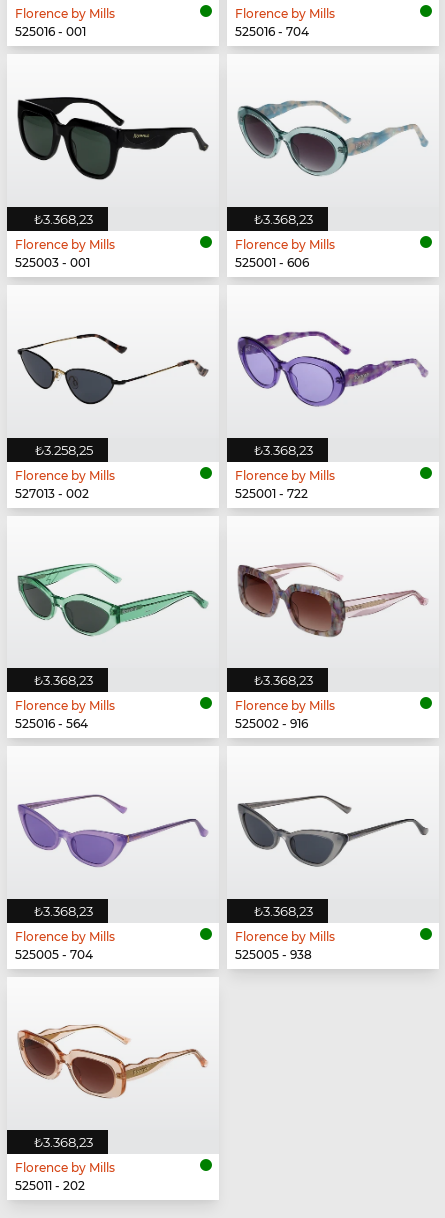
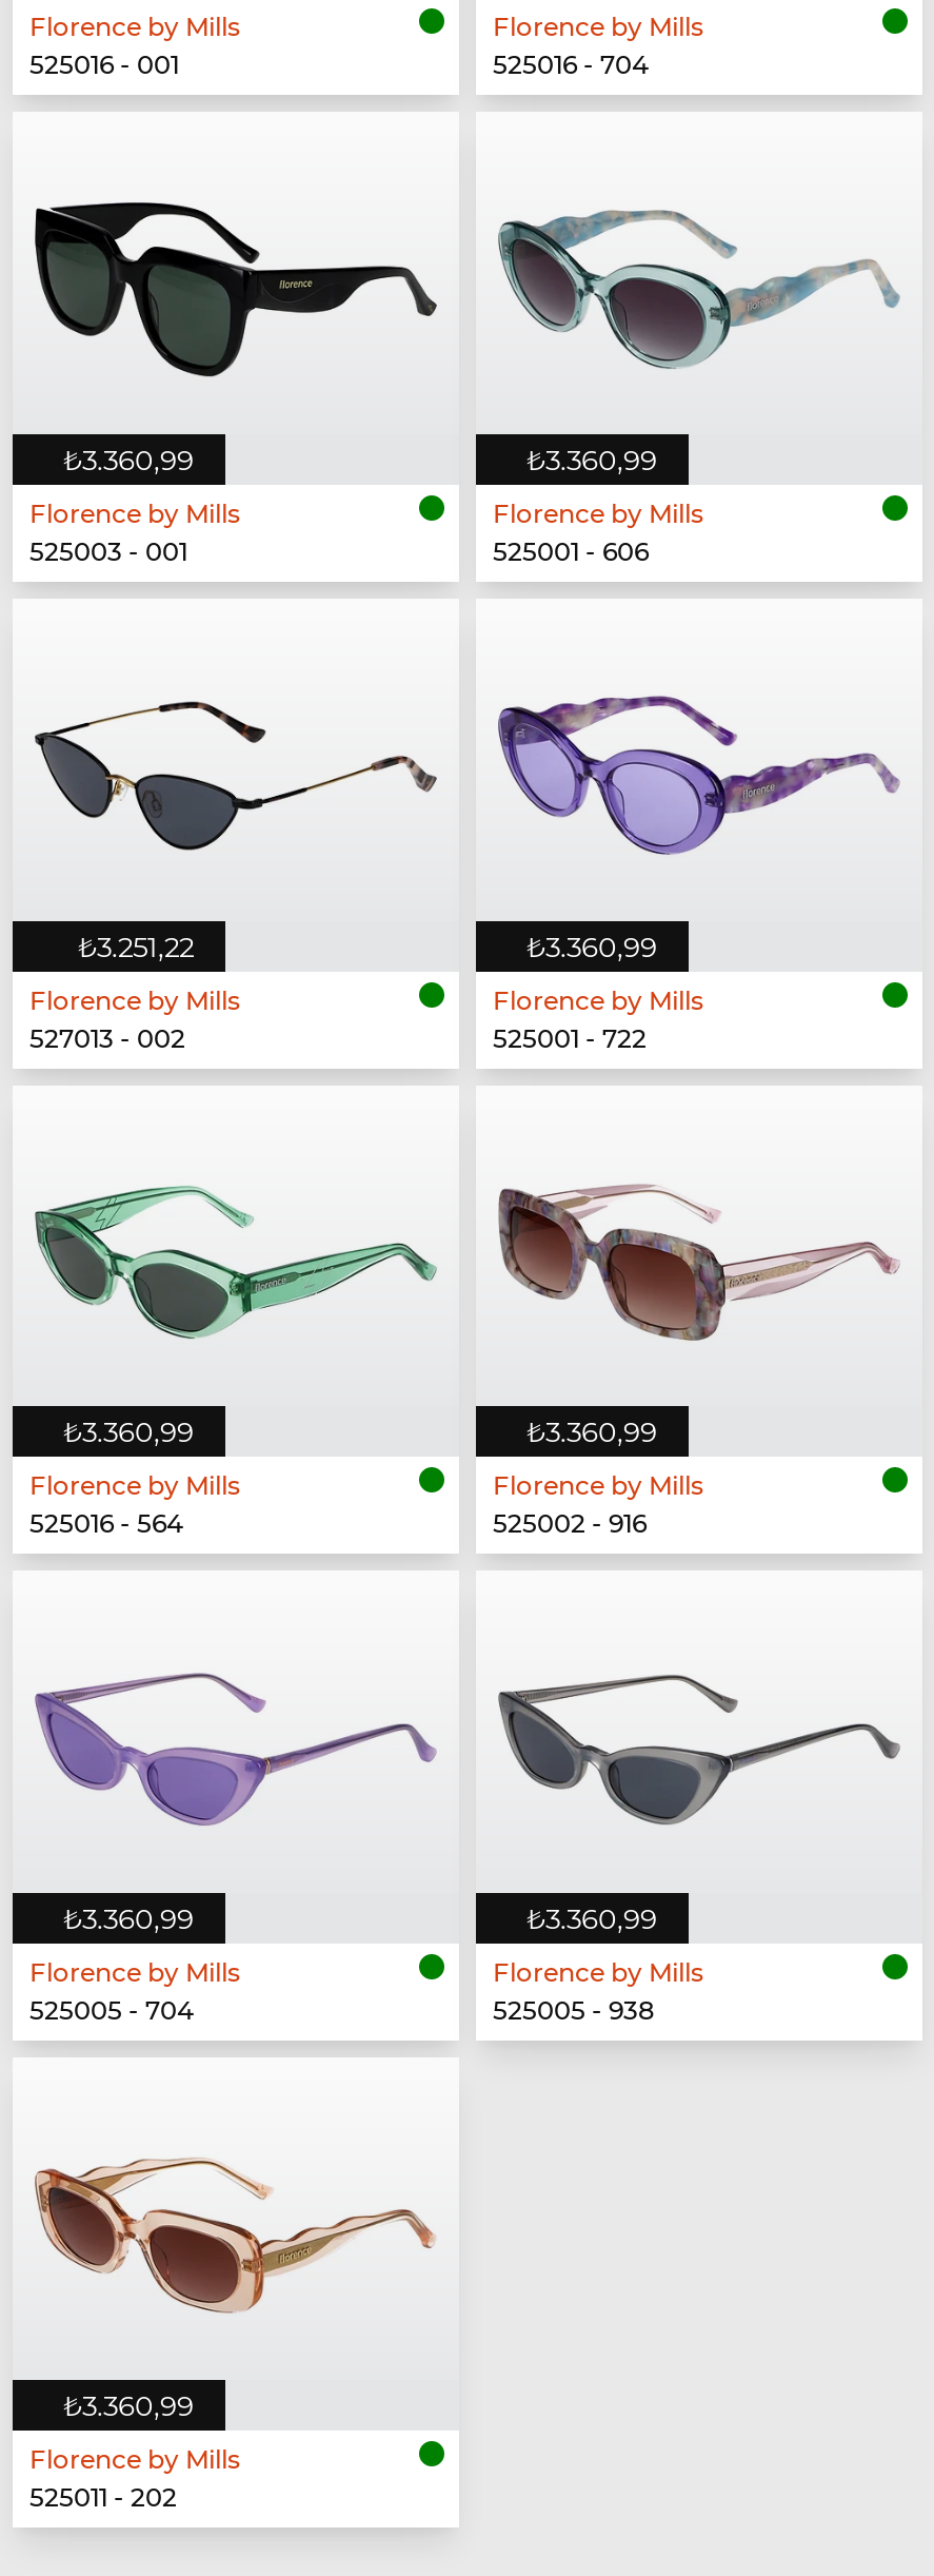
- ₺3.368,23
+ ₺3.360,99

- ₺3.368,23
+ ₺3.360,99

- ₺3.258,25
+ ₺3.251,22

- ₺3.368,23
+ ₺3.360,99

- ₺3.368,23
+ ₺3.360,99

- ₺3.368,23
+ ₺3.360,99

- ₺3.368,23
+ ₺3.360,99

- ₺3.368,23
+ ₺3.360,99

- ₺3.368,23
+ ₺3.360,99
